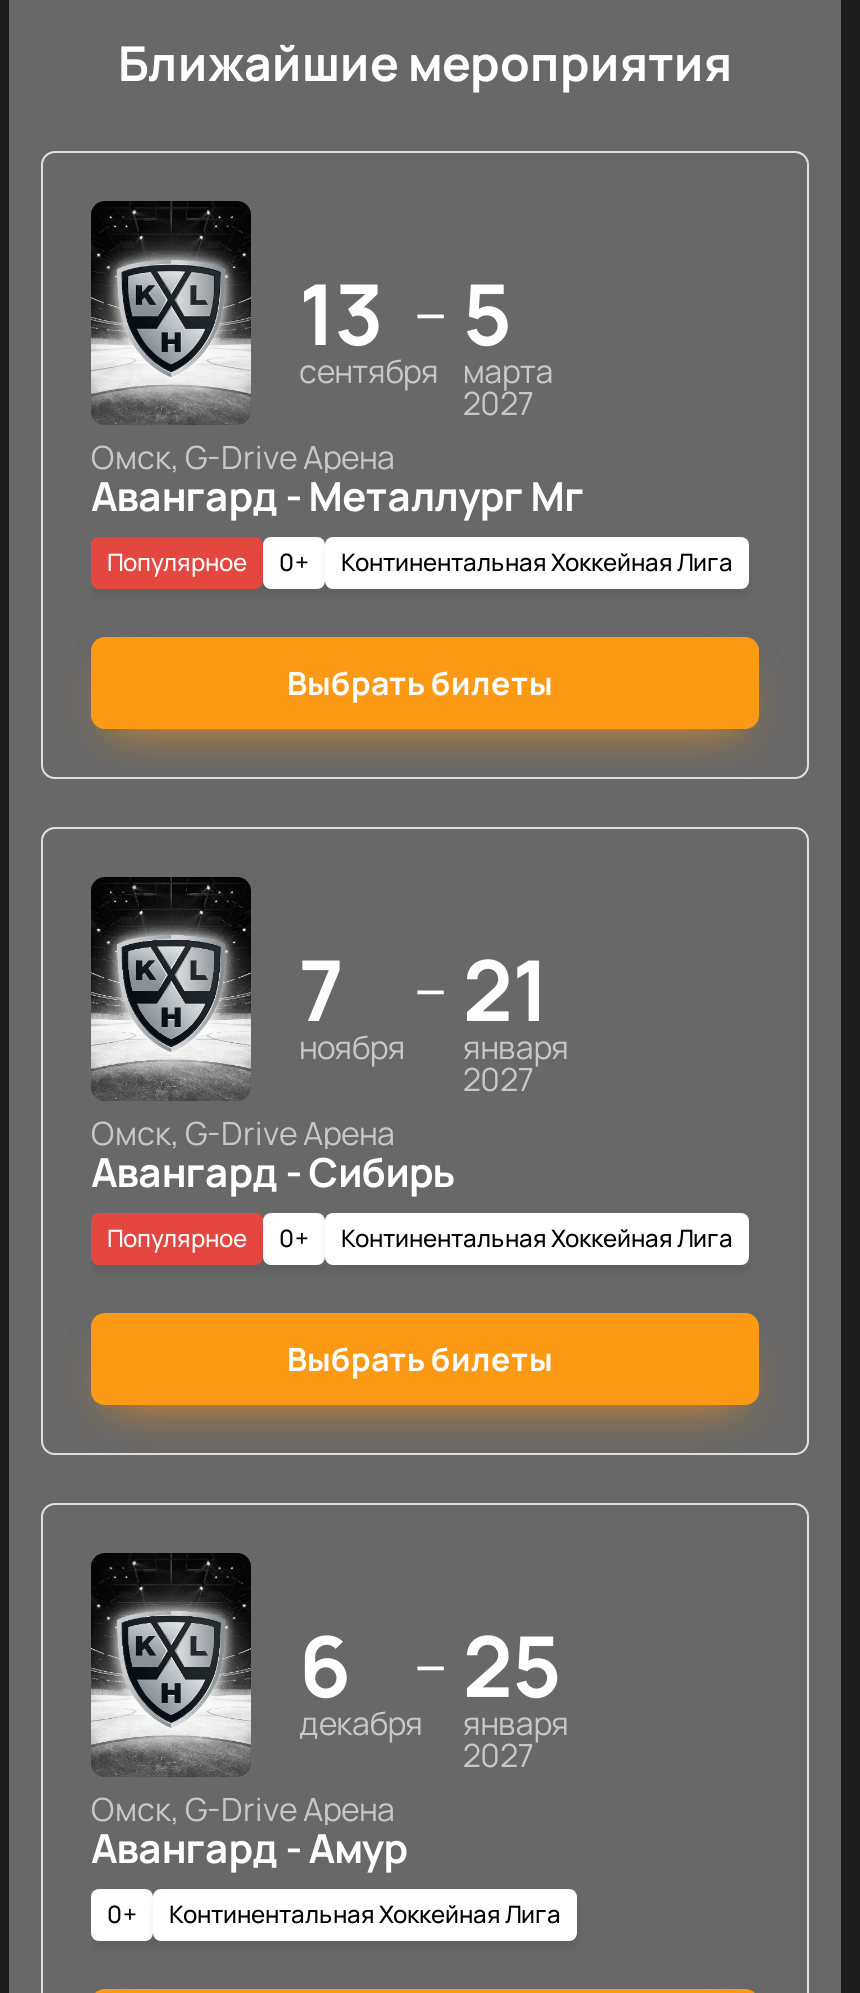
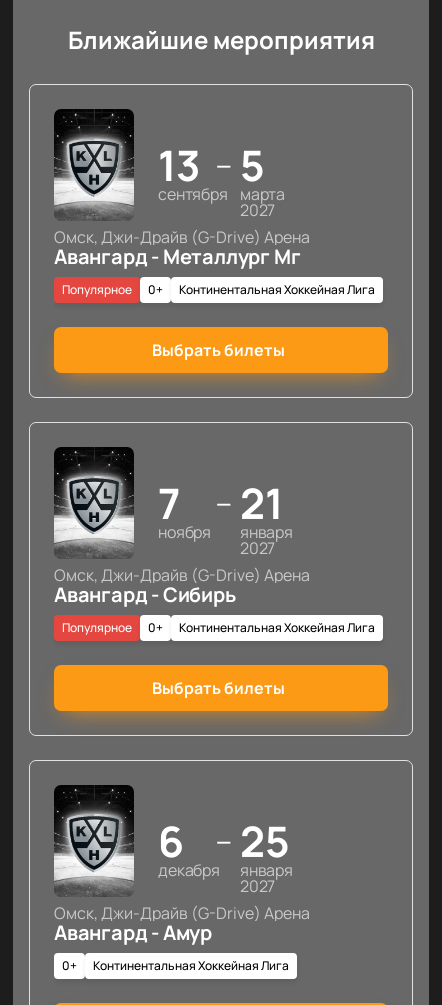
- Омск, G-Drive Арена
+ Омск, Джи-Драйв (G-Drive) Арена

- Омск, G-Drive Арена
+ Омск, Джи-Драйв (G-Drive) Арена

- Омск, G-Drive Арена
+ Омск, Джи-Драйв (G-Drive) Арена
